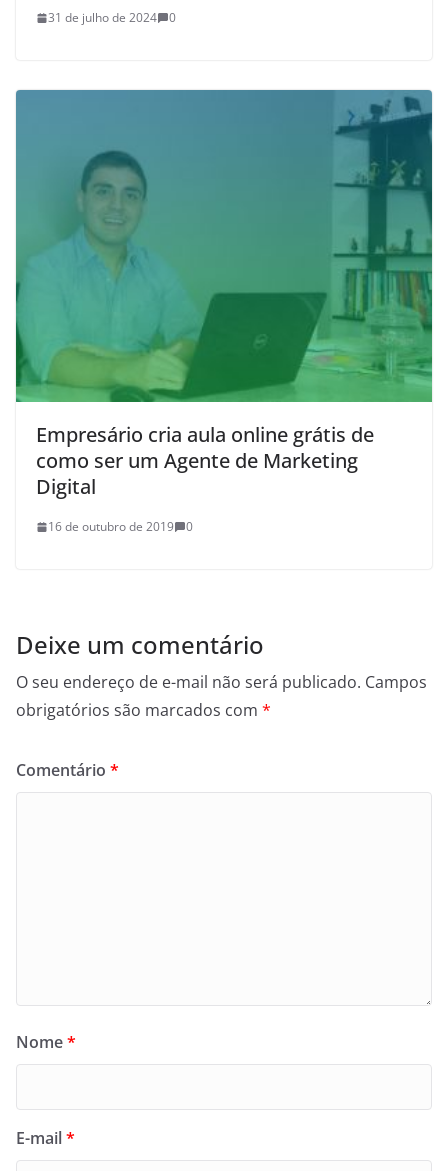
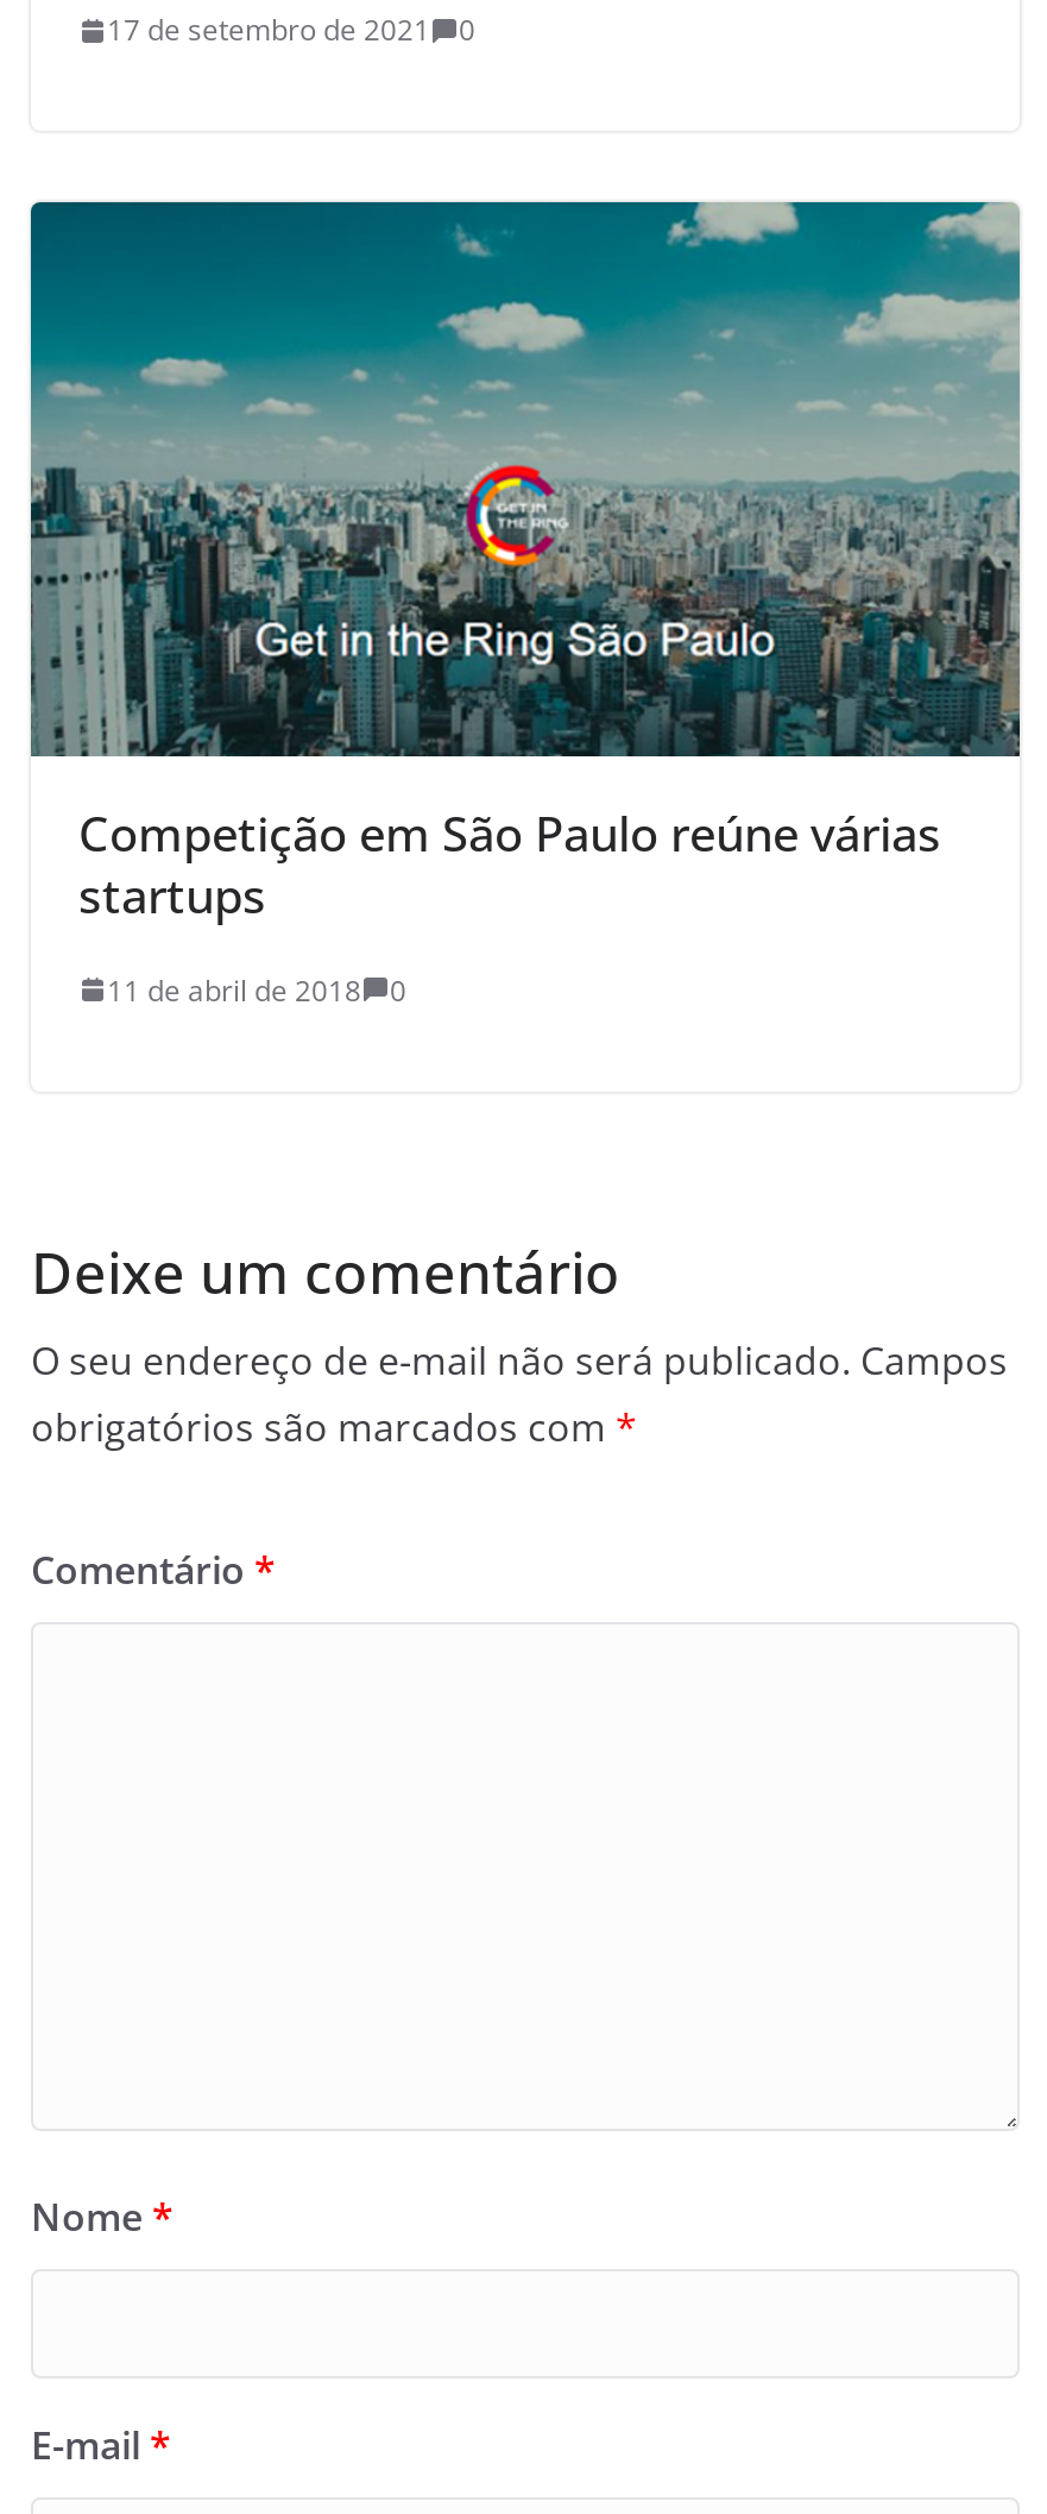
- 31 de julho de 2024
+ 17 de setembro de 2021

- [image]
- Empresário cria aula online grátis de
- como ser um Agente de Marketing
- Digital
+ [image]
+ Competição em São Paulo reúne várias
+ startups

- 16 de outubro de 2019 0
+ 11 de abril de 2018 0
